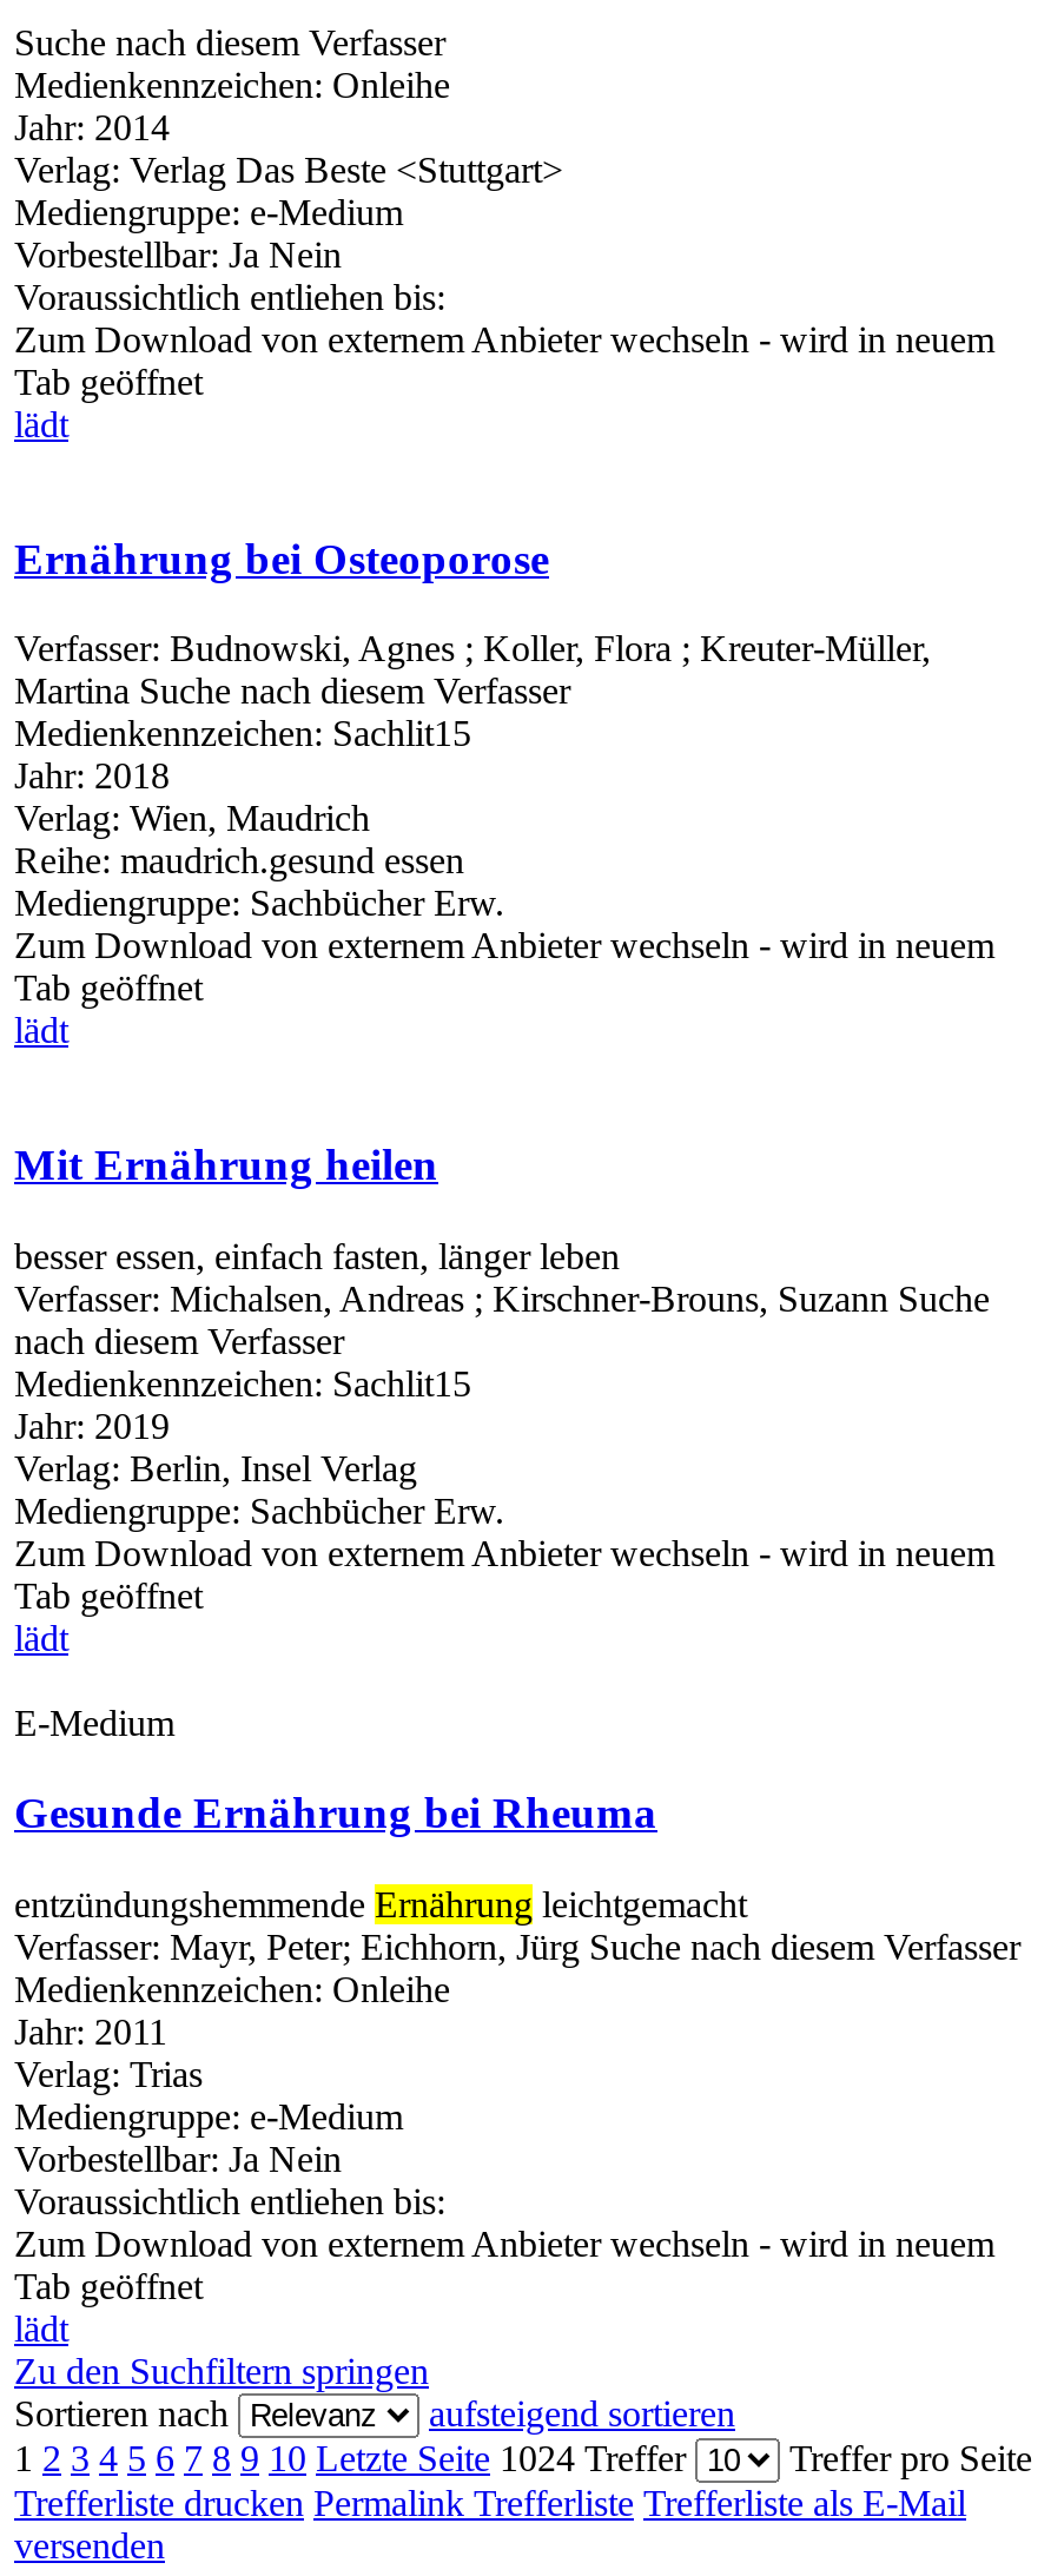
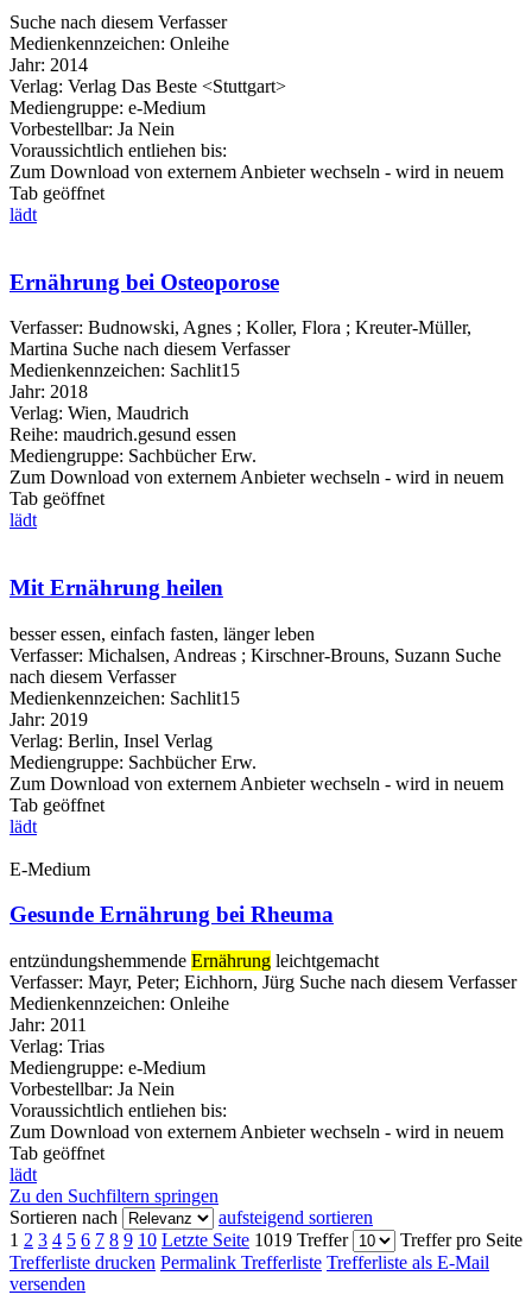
- 1 2 3 4 5 6 7 8 9 10 Letzte Seite 1024 Treffer
+ 1 2 3 4 5 6 7 8 9 10 Letzte Seite 1019 Treffer
